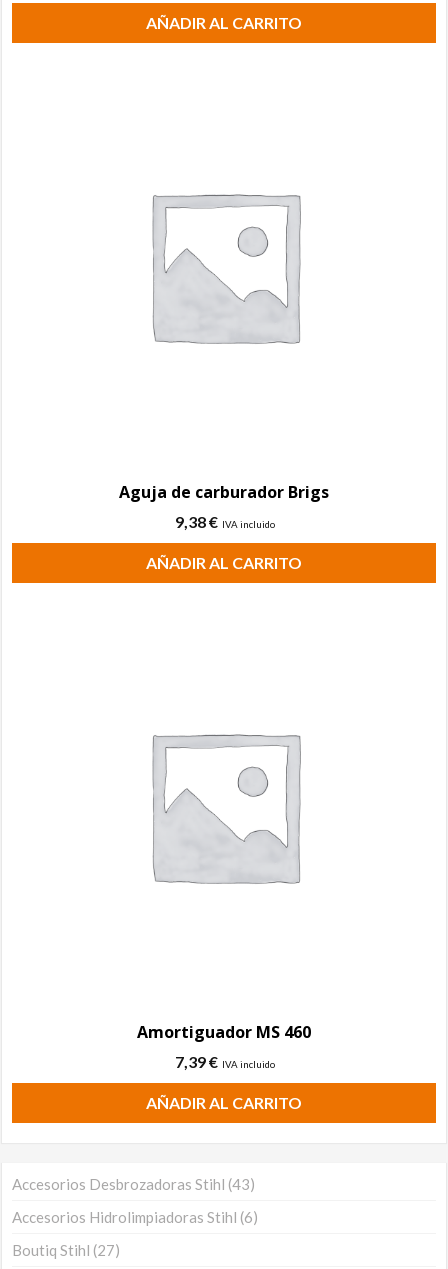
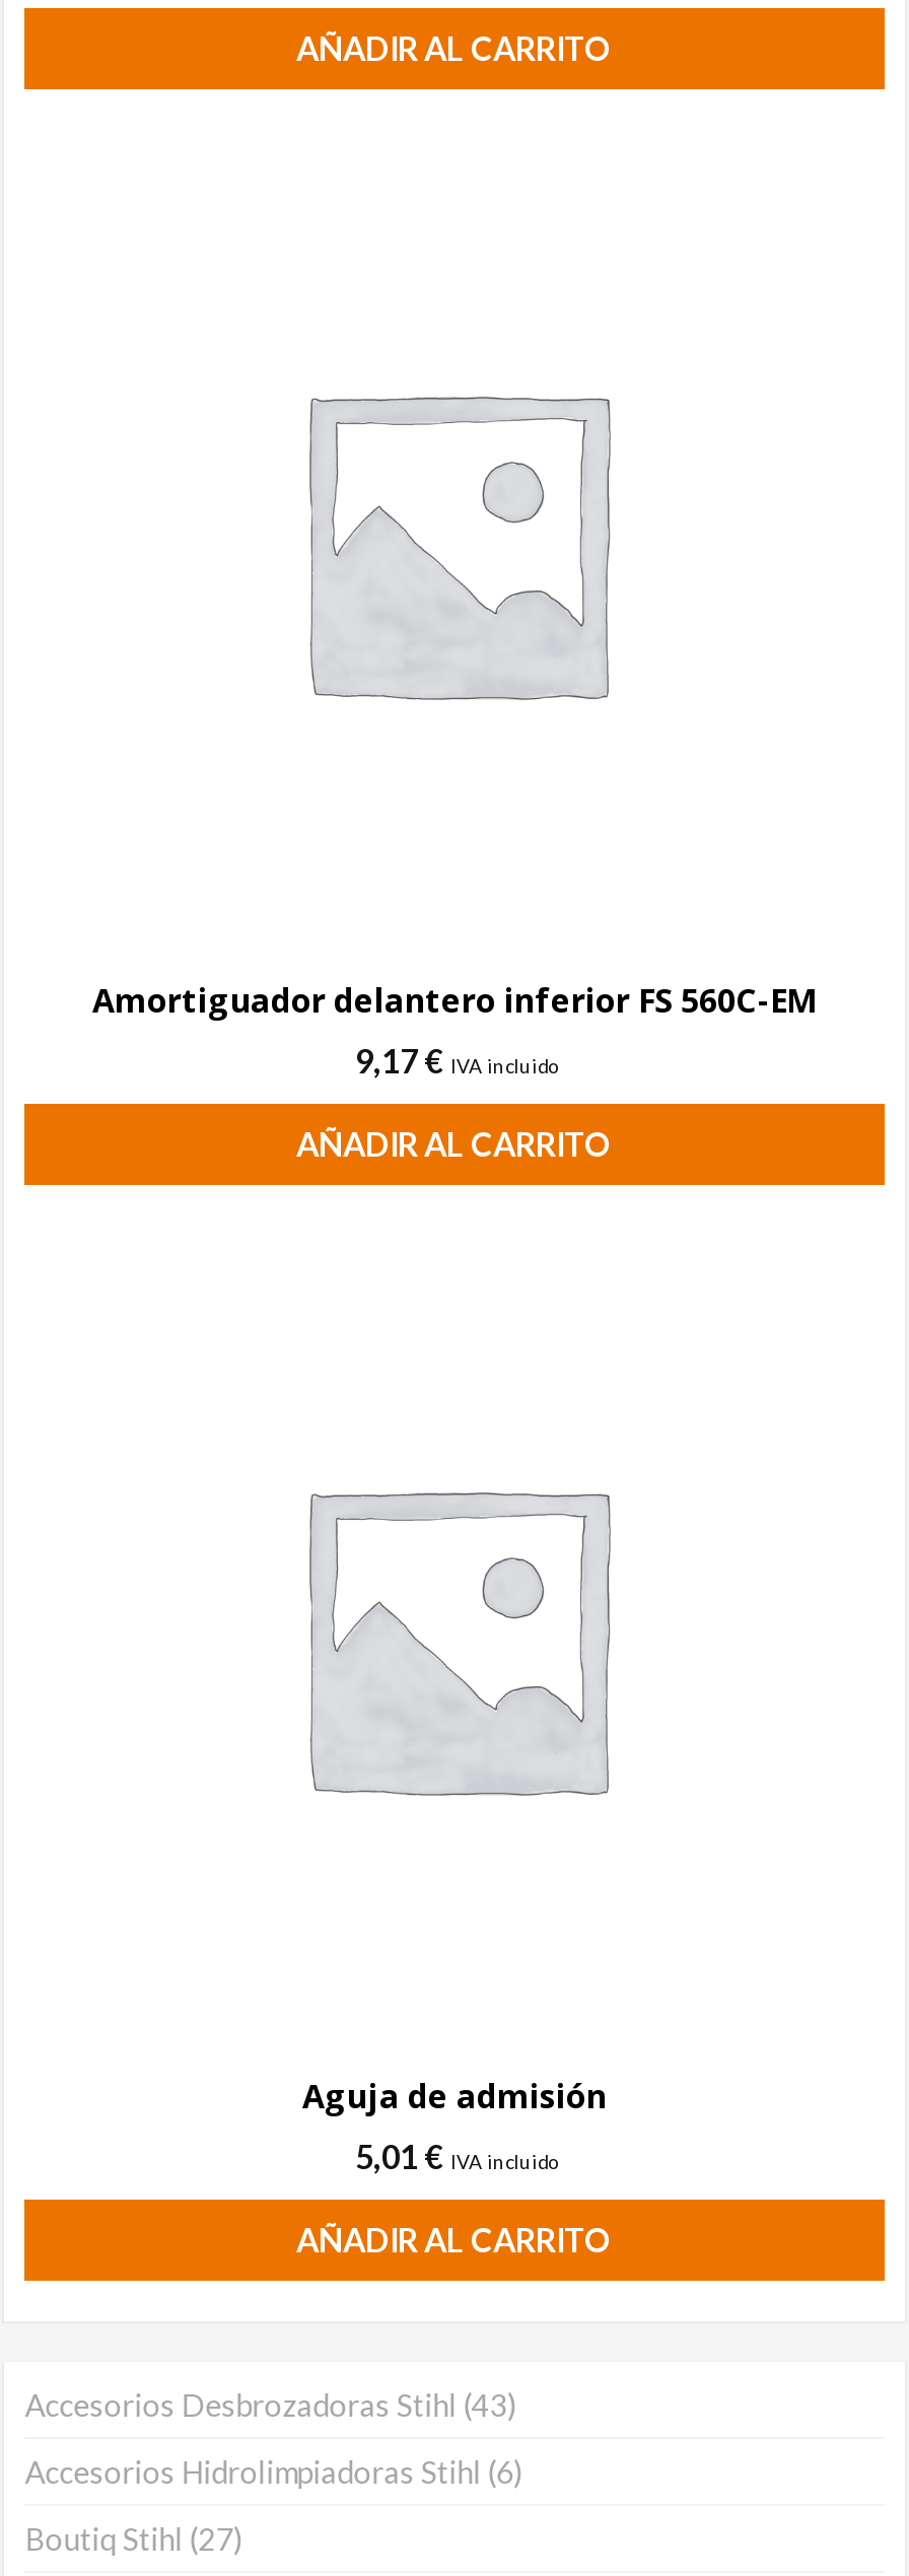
- Aguja de carburador Brigs
- 9,38 € IVA incluido
+ Amortiguador delantero inferior FS 560C-EM
+ 9,17 € IVA incluido

- Amortiguador MS 460
- 7,39 € IVA incluido
+ Aguja de admisión
+ 5,01 € IVA incluido
